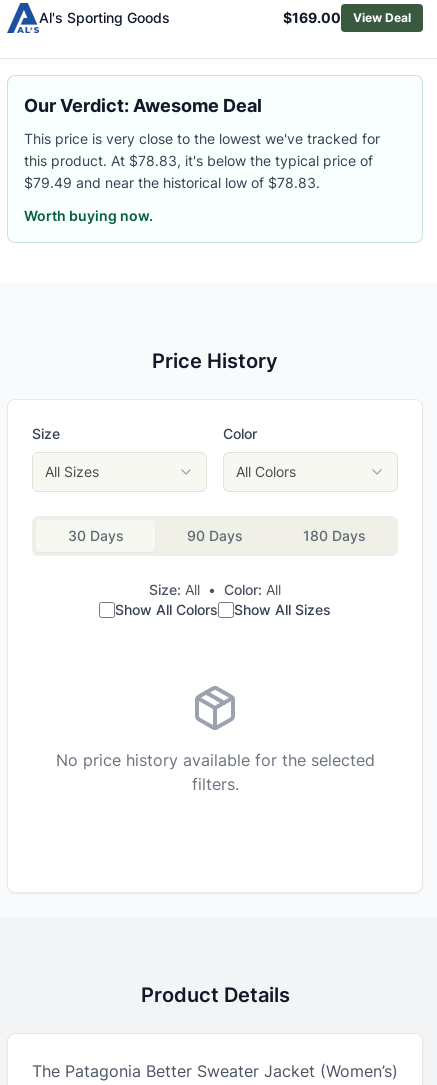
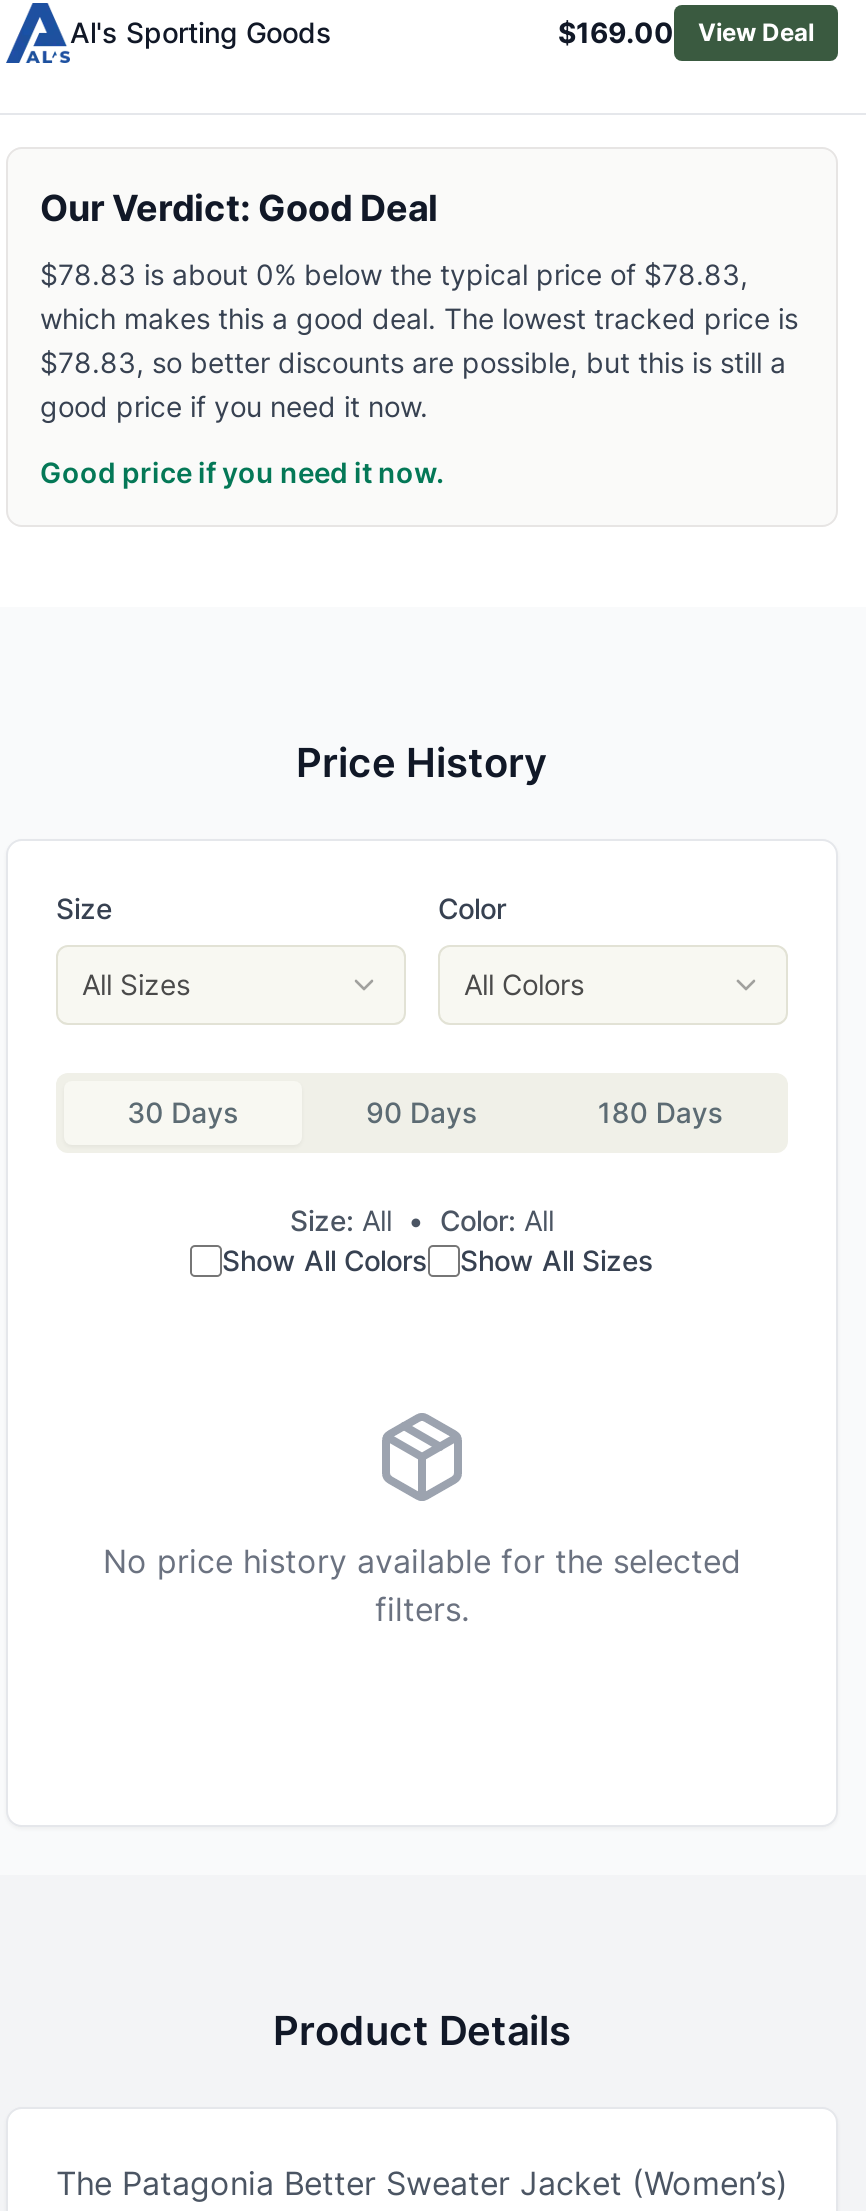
- Our Verdict: Awesome Deal
+ Our Verdict: Good Deal

- This price is very close to the lowest we've tracked for
- this product. At $78.83, it's below the typical price of
- $79.49 and near the historical low of $78.83.
+ $78.83 is about 0% below the typical price of $78.83,
+ which makes this a good deal. The lowest tracked price is
+ $78.83, so better discounts are possible, but this is still a
+ good price if you need it now.

- Worth buying now.
+ Good price if you need it now.
